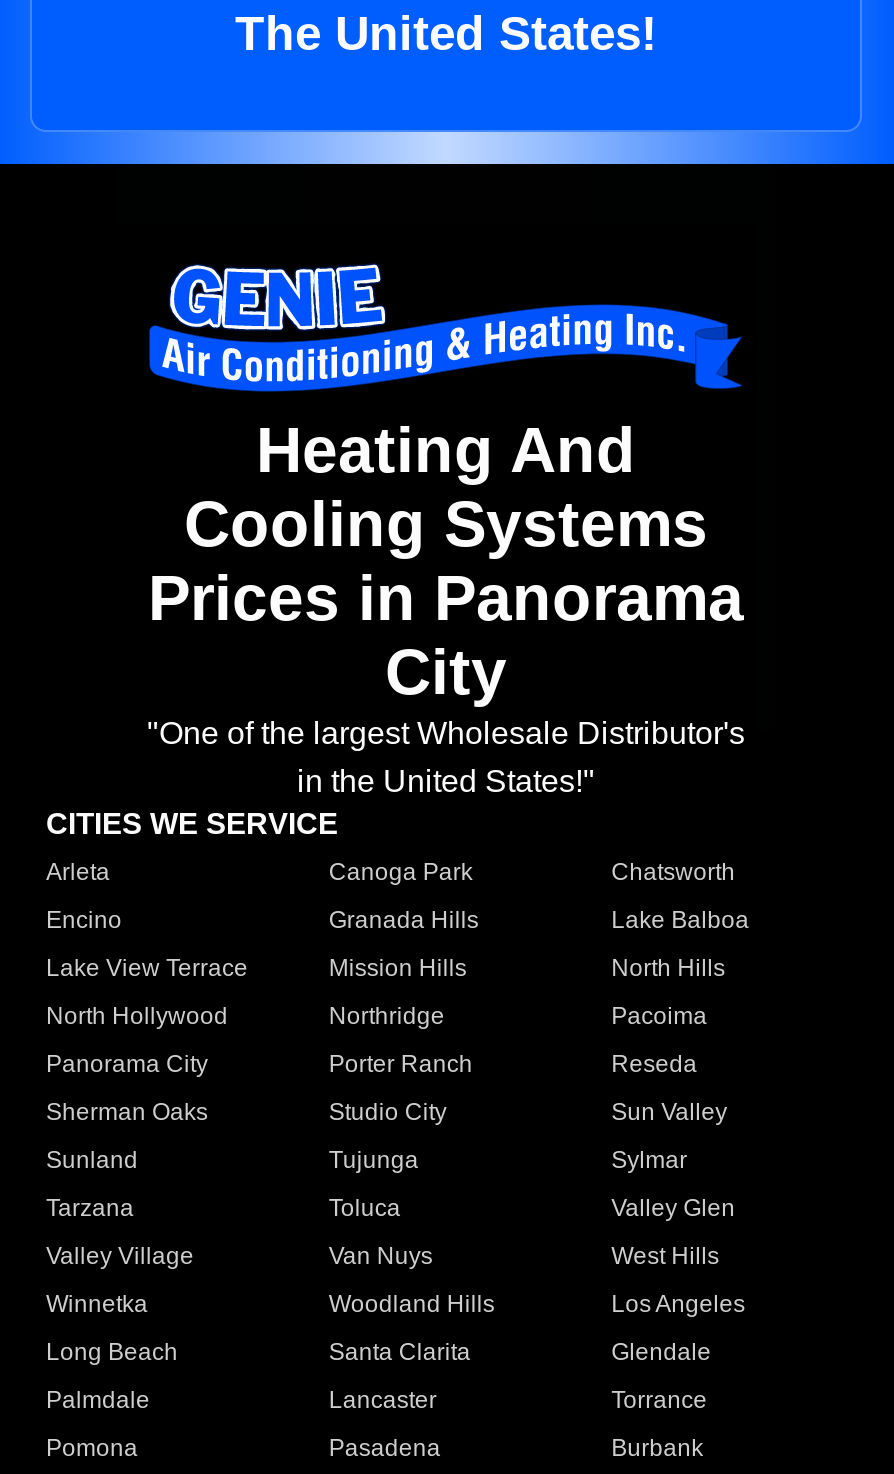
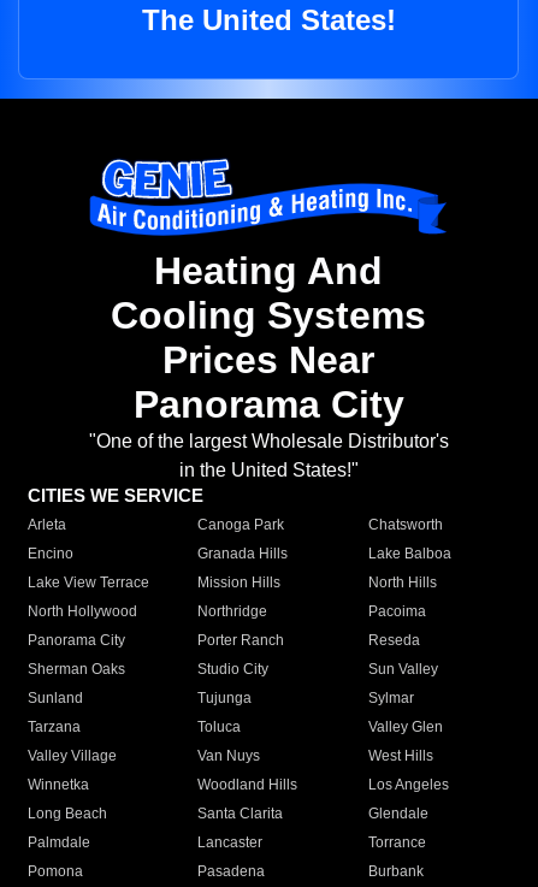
- Prices in Panorama
- City
+ Prices Near
+ Panorama City
